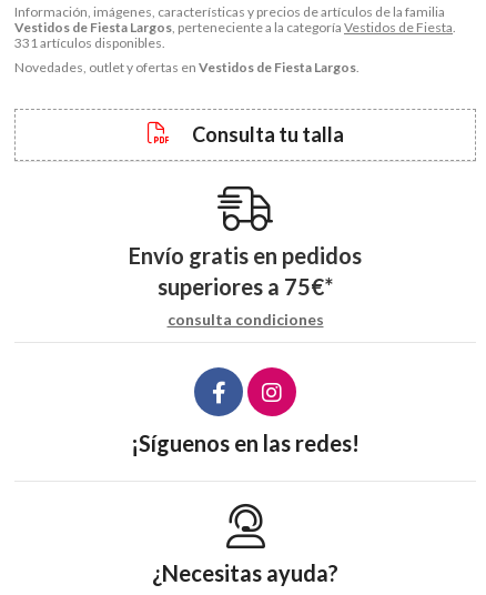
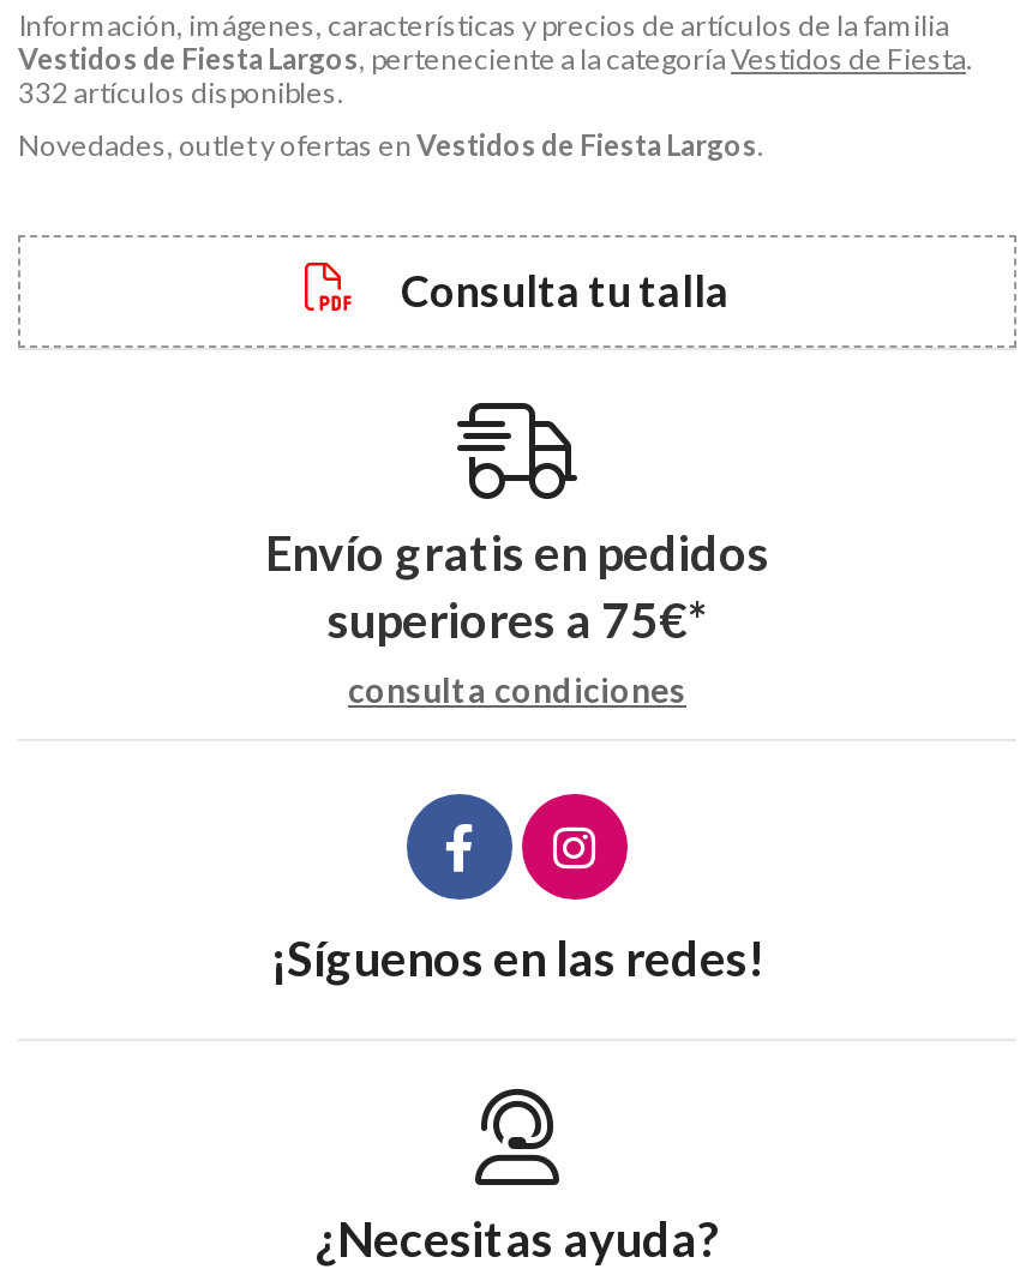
- 331 artículos disponibles.
+ 332 artículos disponibles.
